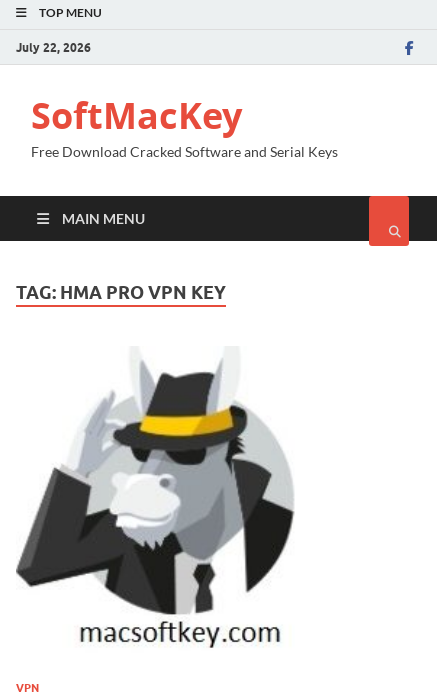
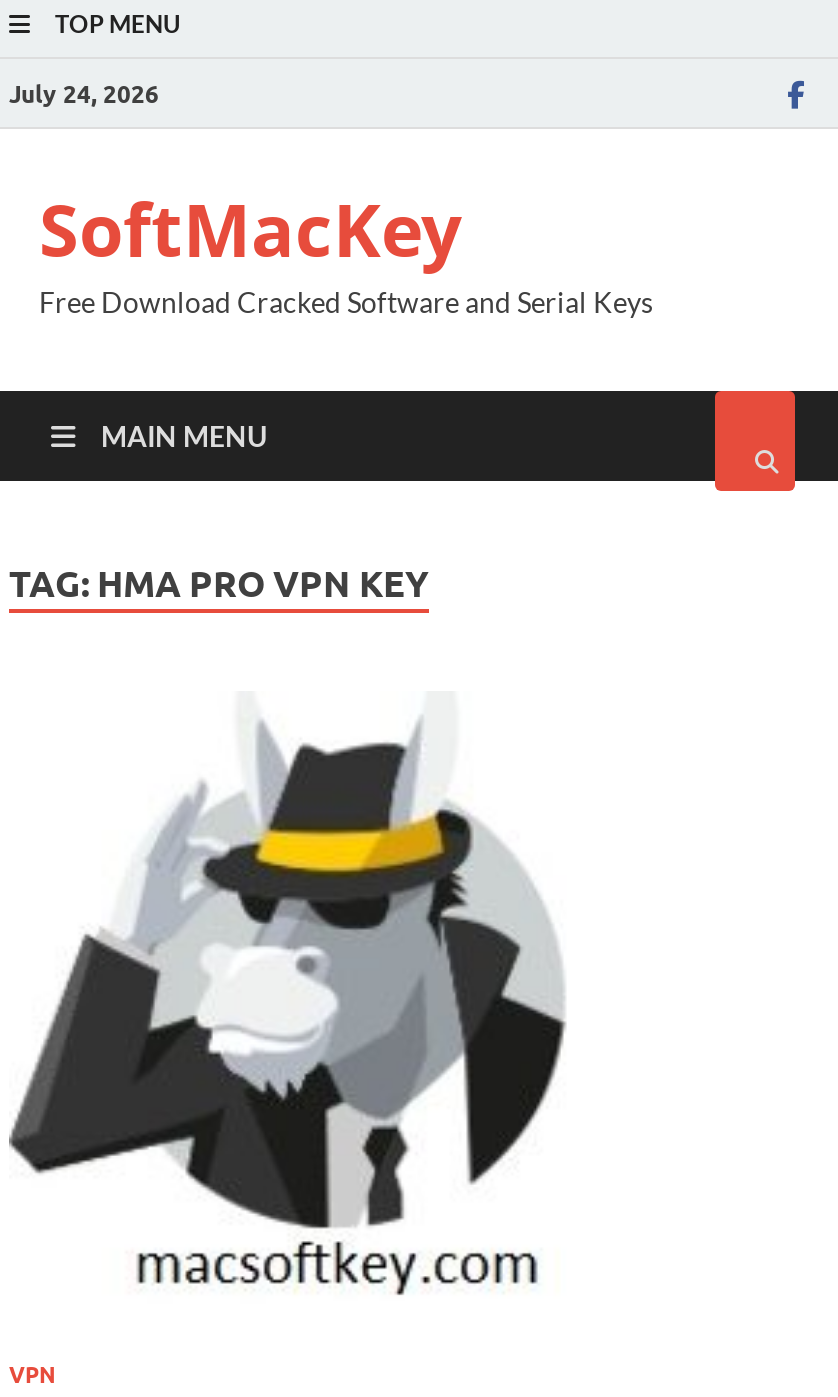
- July 22, 2026
+ July 24, 2026
